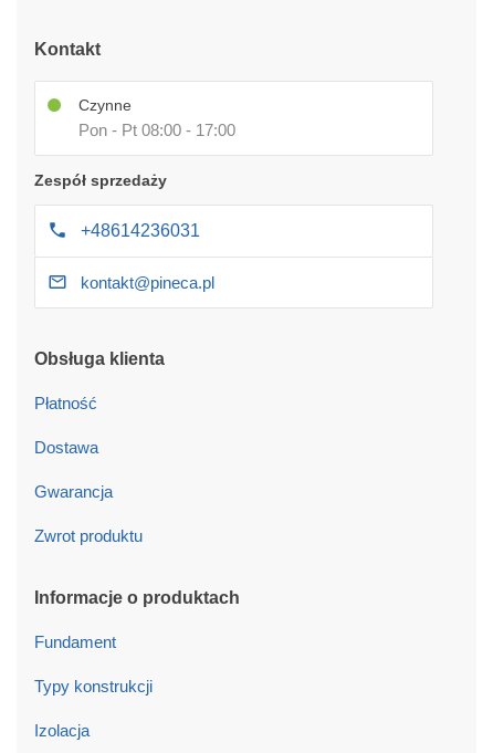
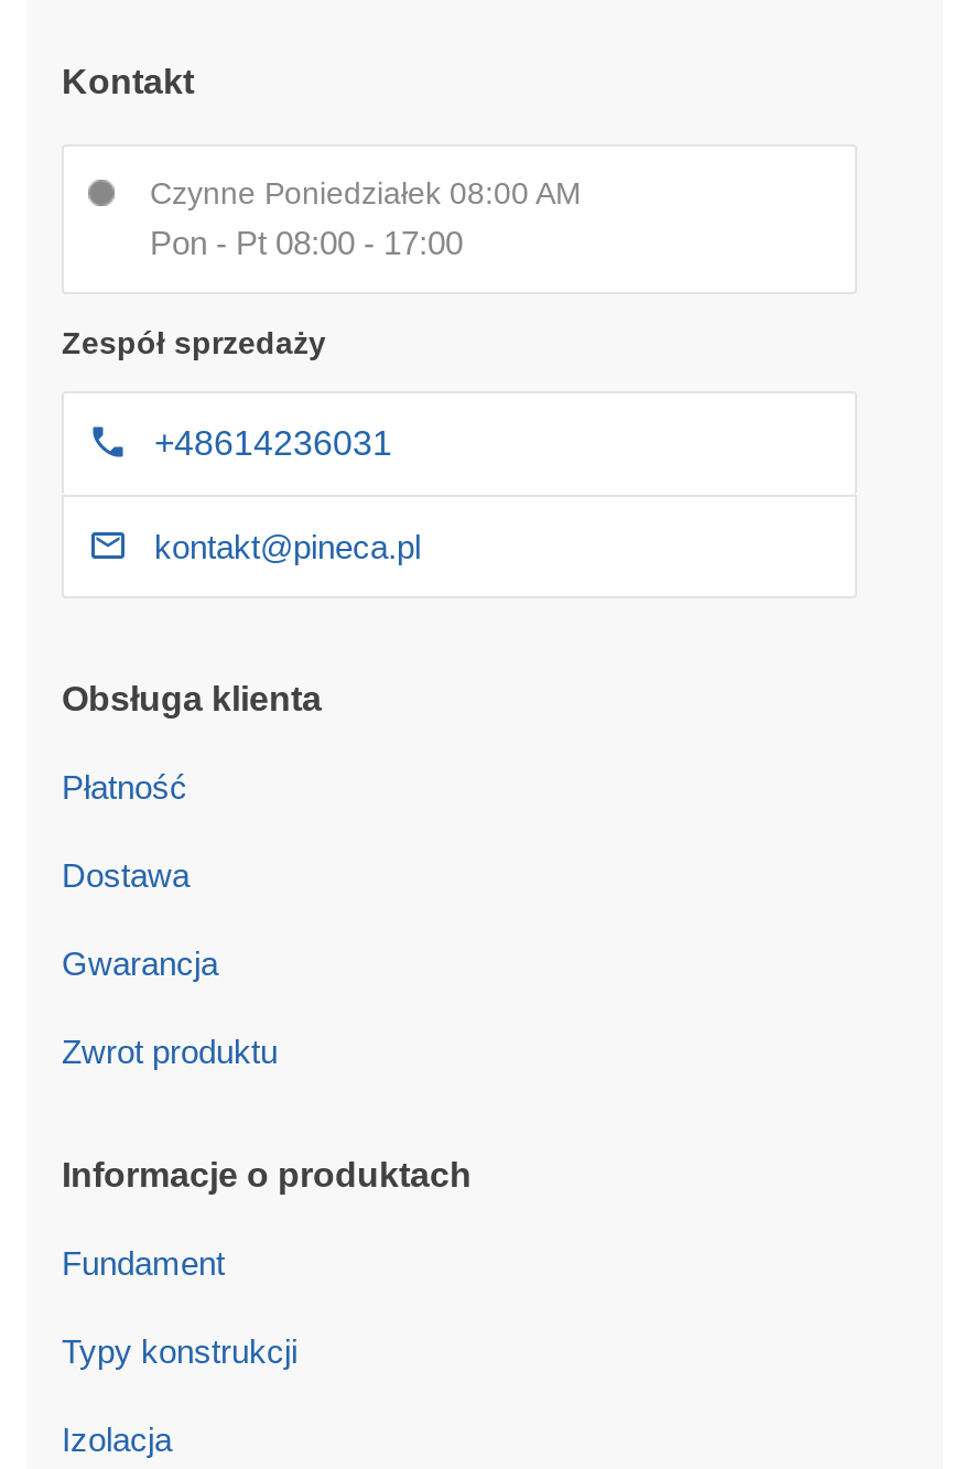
- Czynne
+ Czynne Poniedziałek 08:00 AM
